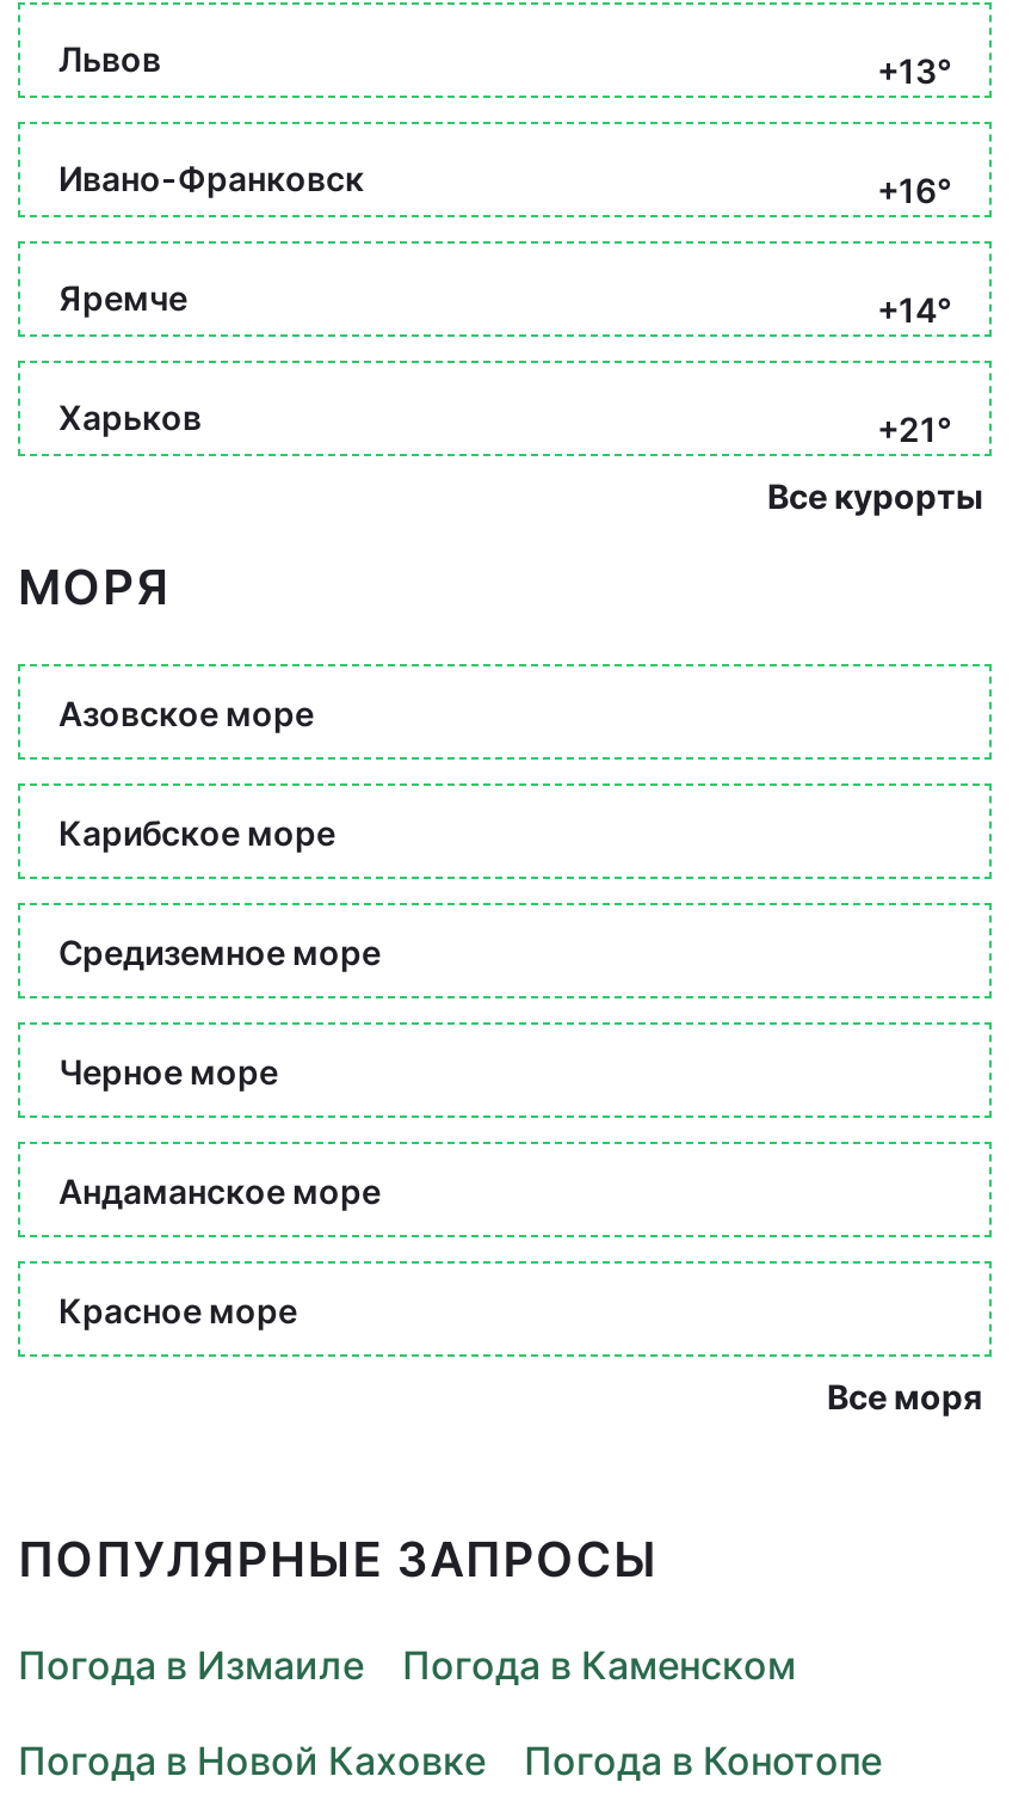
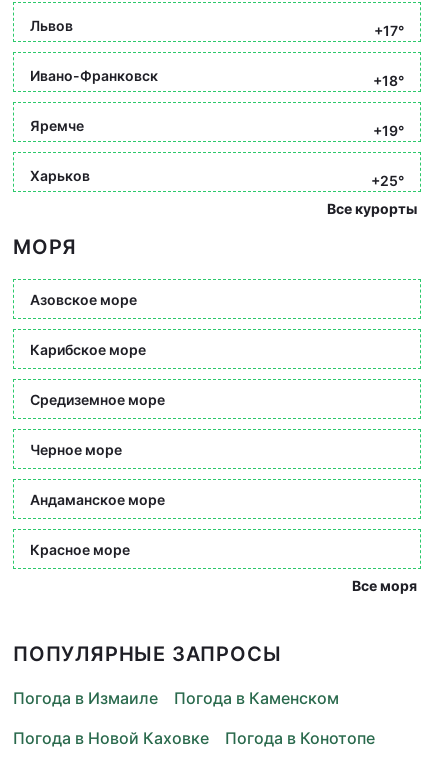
- +13°
+ +17°

- +16°
+ +18°

- +14°
+ +19°

- +21°
+ +25°
